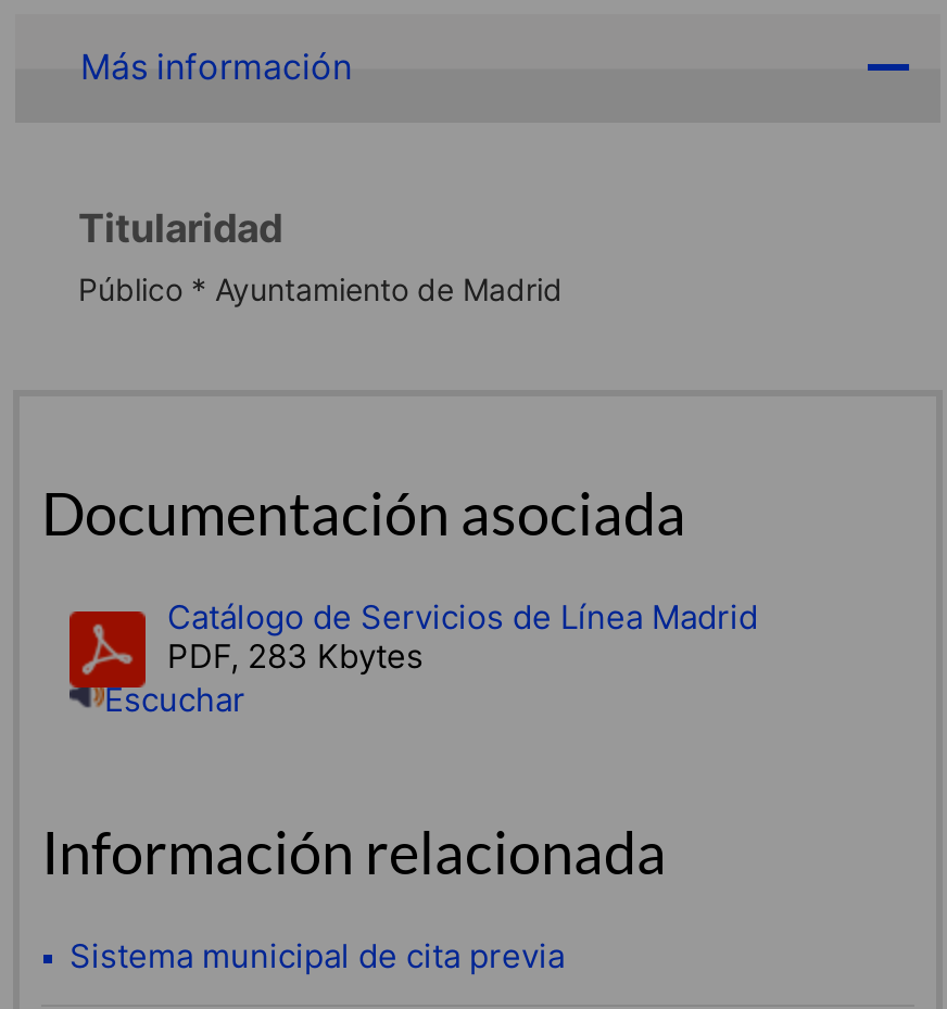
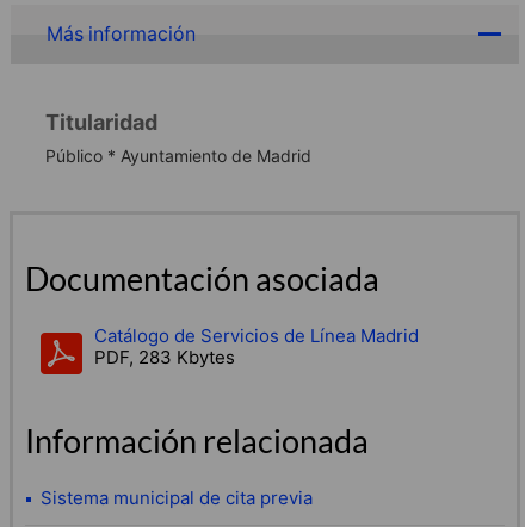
- Escuchar
